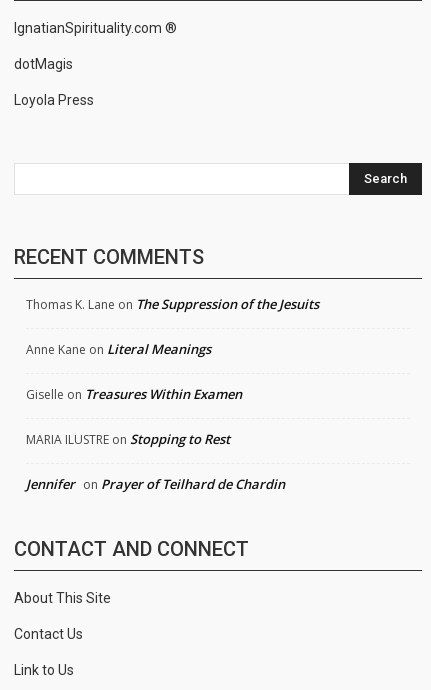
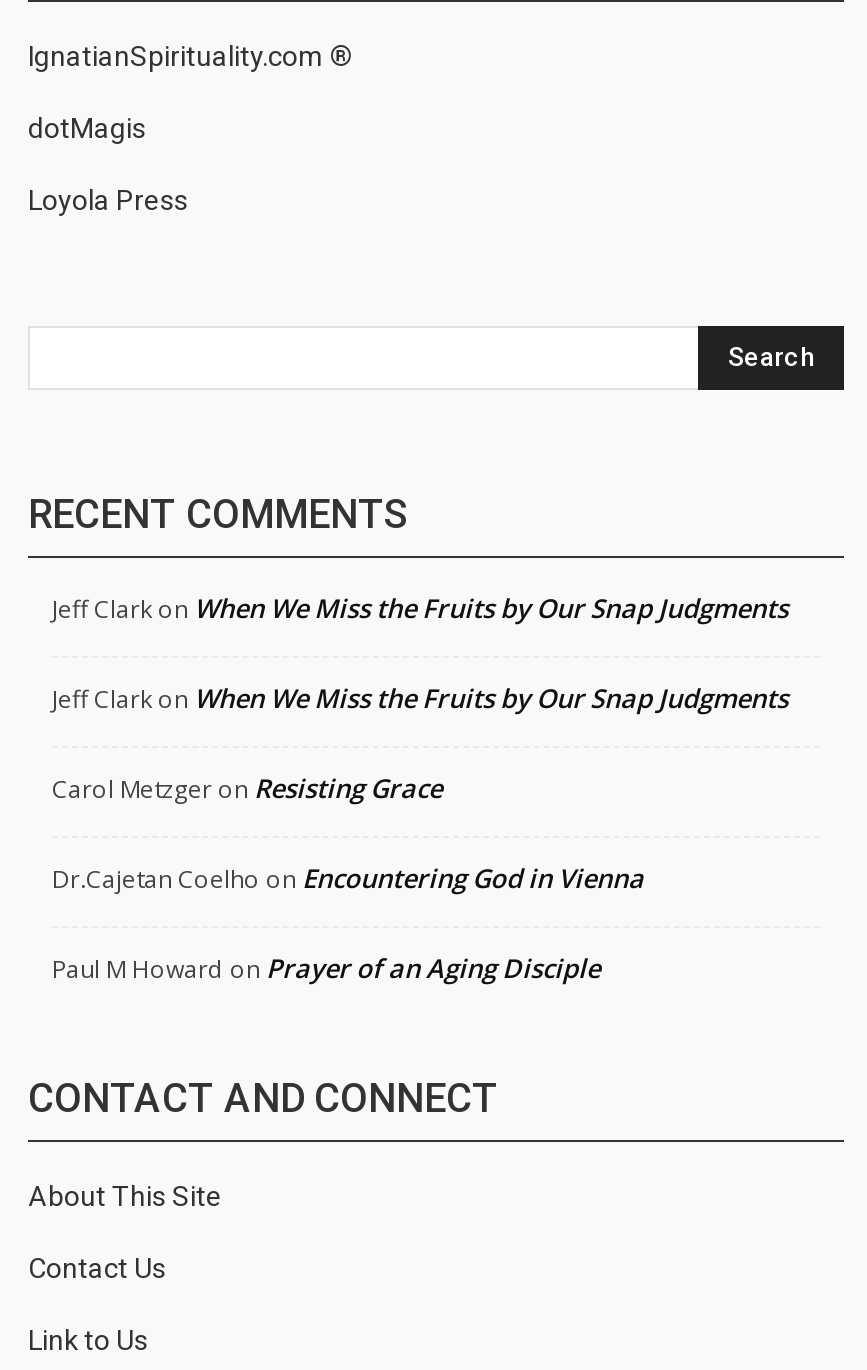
- Thomas K. Lane on The Suppression of the Jesuits
+ Jeff Clark on When We Miss the Fruits by Our Snap Judgments

- Anne Kane on Literal Meanings
+ Jeff Clark on When We Miss the Fruits by Our Snap Judgments

- Giselle on Treasures Within Examen
+ Carol Metzger on Resisting Grace

- MARIA ILUSTRE on Stopping to Rest
+ Dr.Cajetan Coelho on Encountering God in Vienna

- Jennifer on Prayer of Teilhard de Chardin
+ Paul M Howard on Prayer of an Aging Disciple
